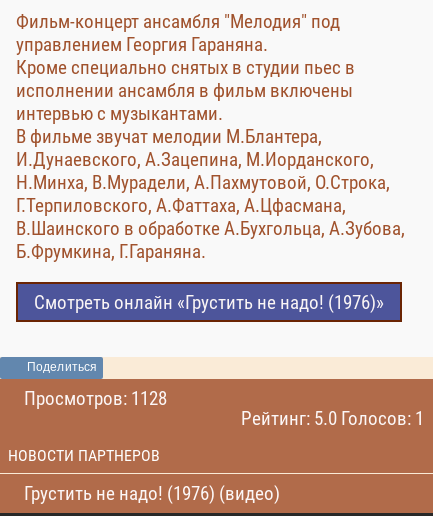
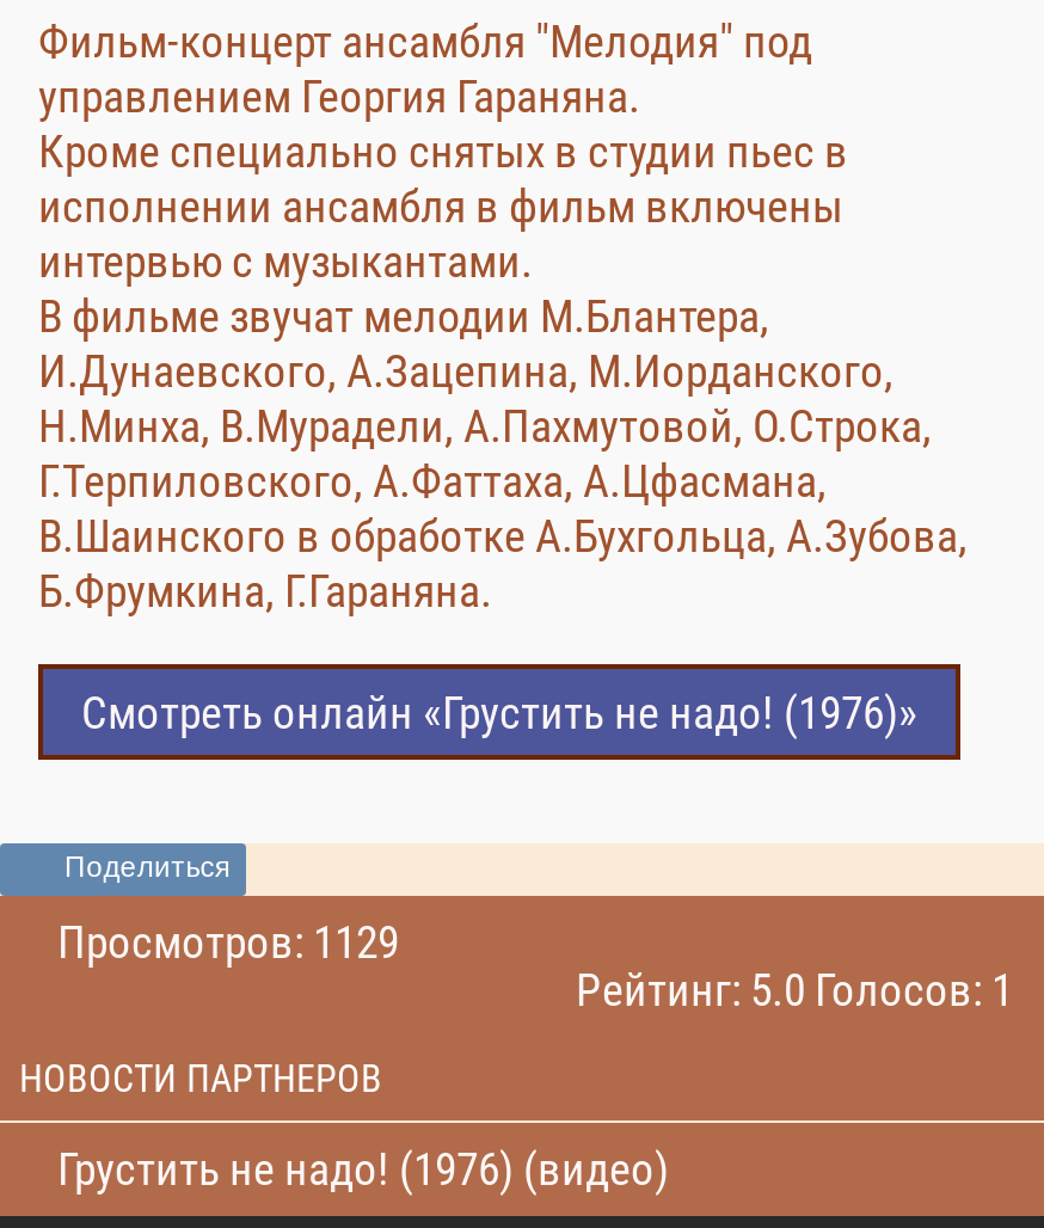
- Просмотров: 1128
+ Просмотров: 1129
